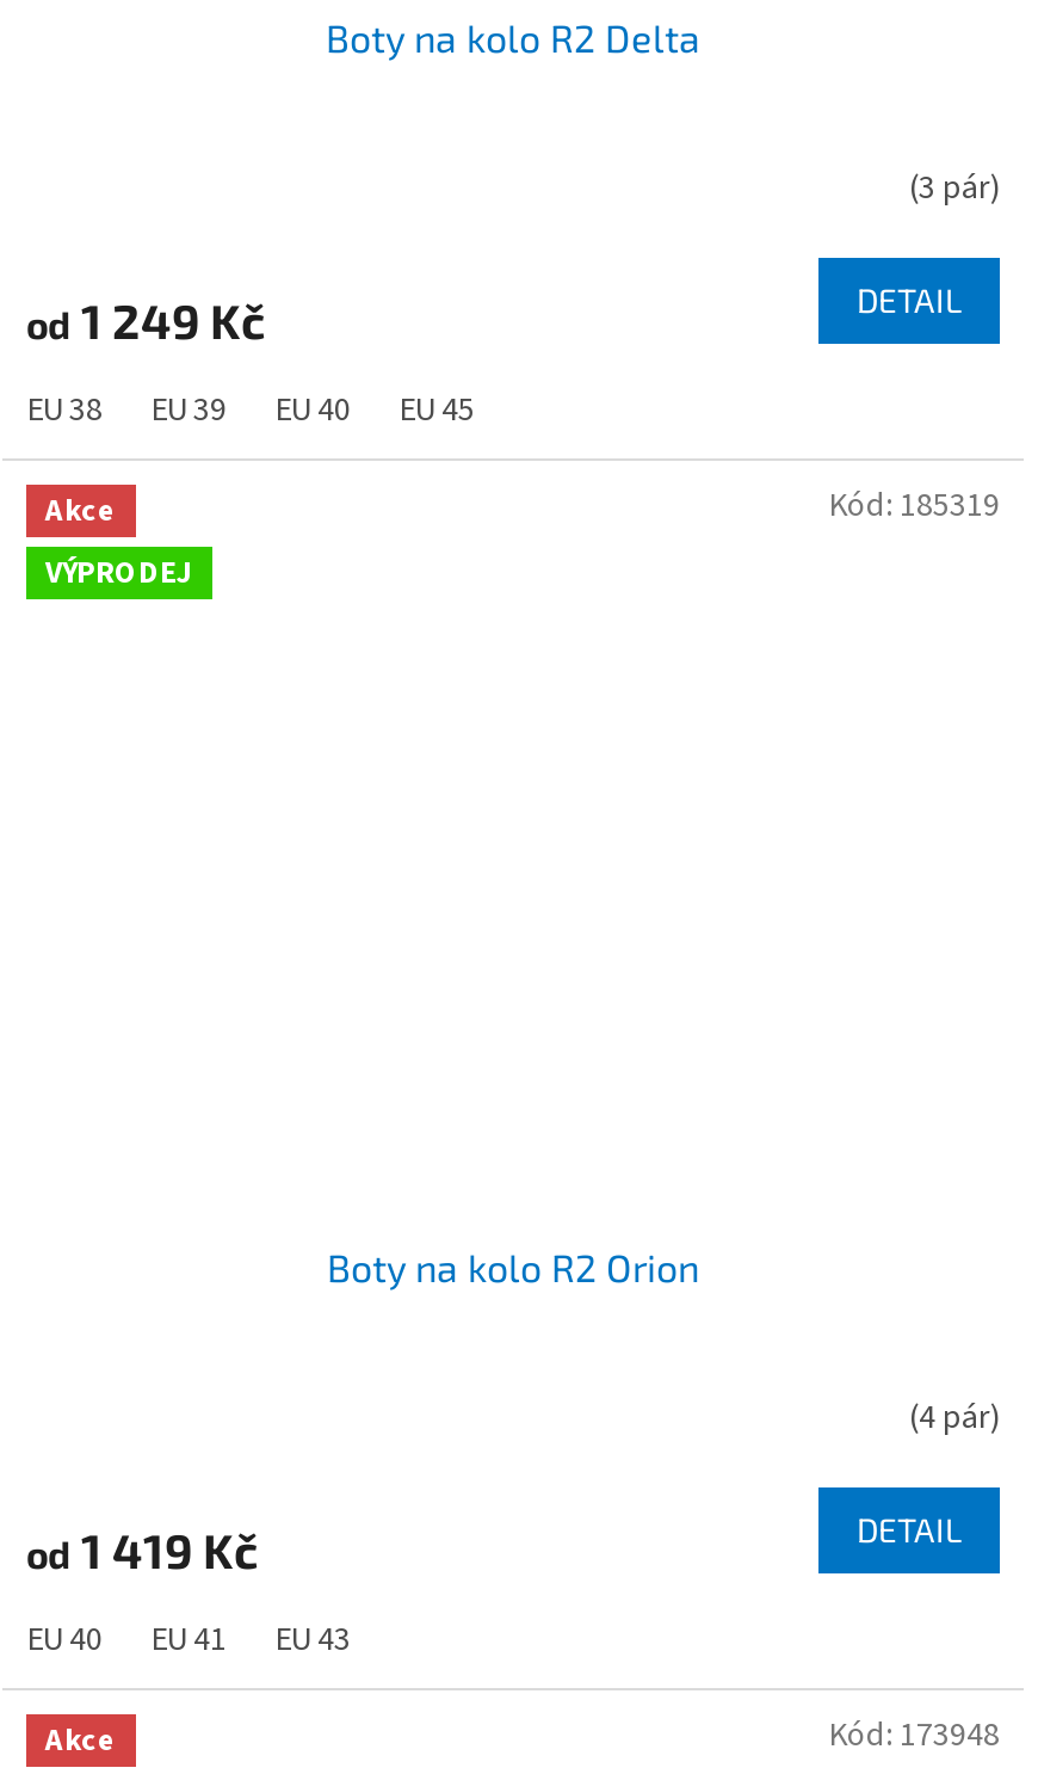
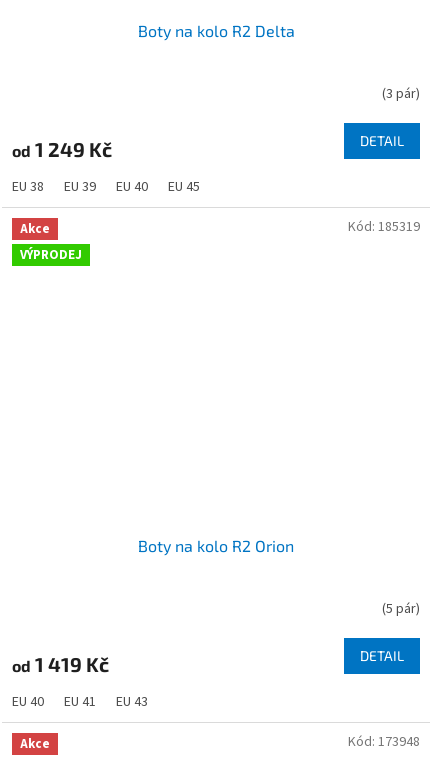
- (4 pár)
+ (5 pár)
